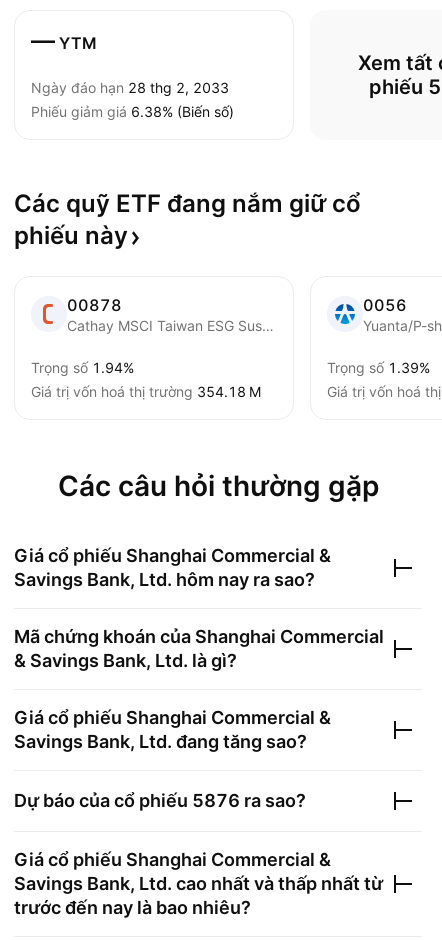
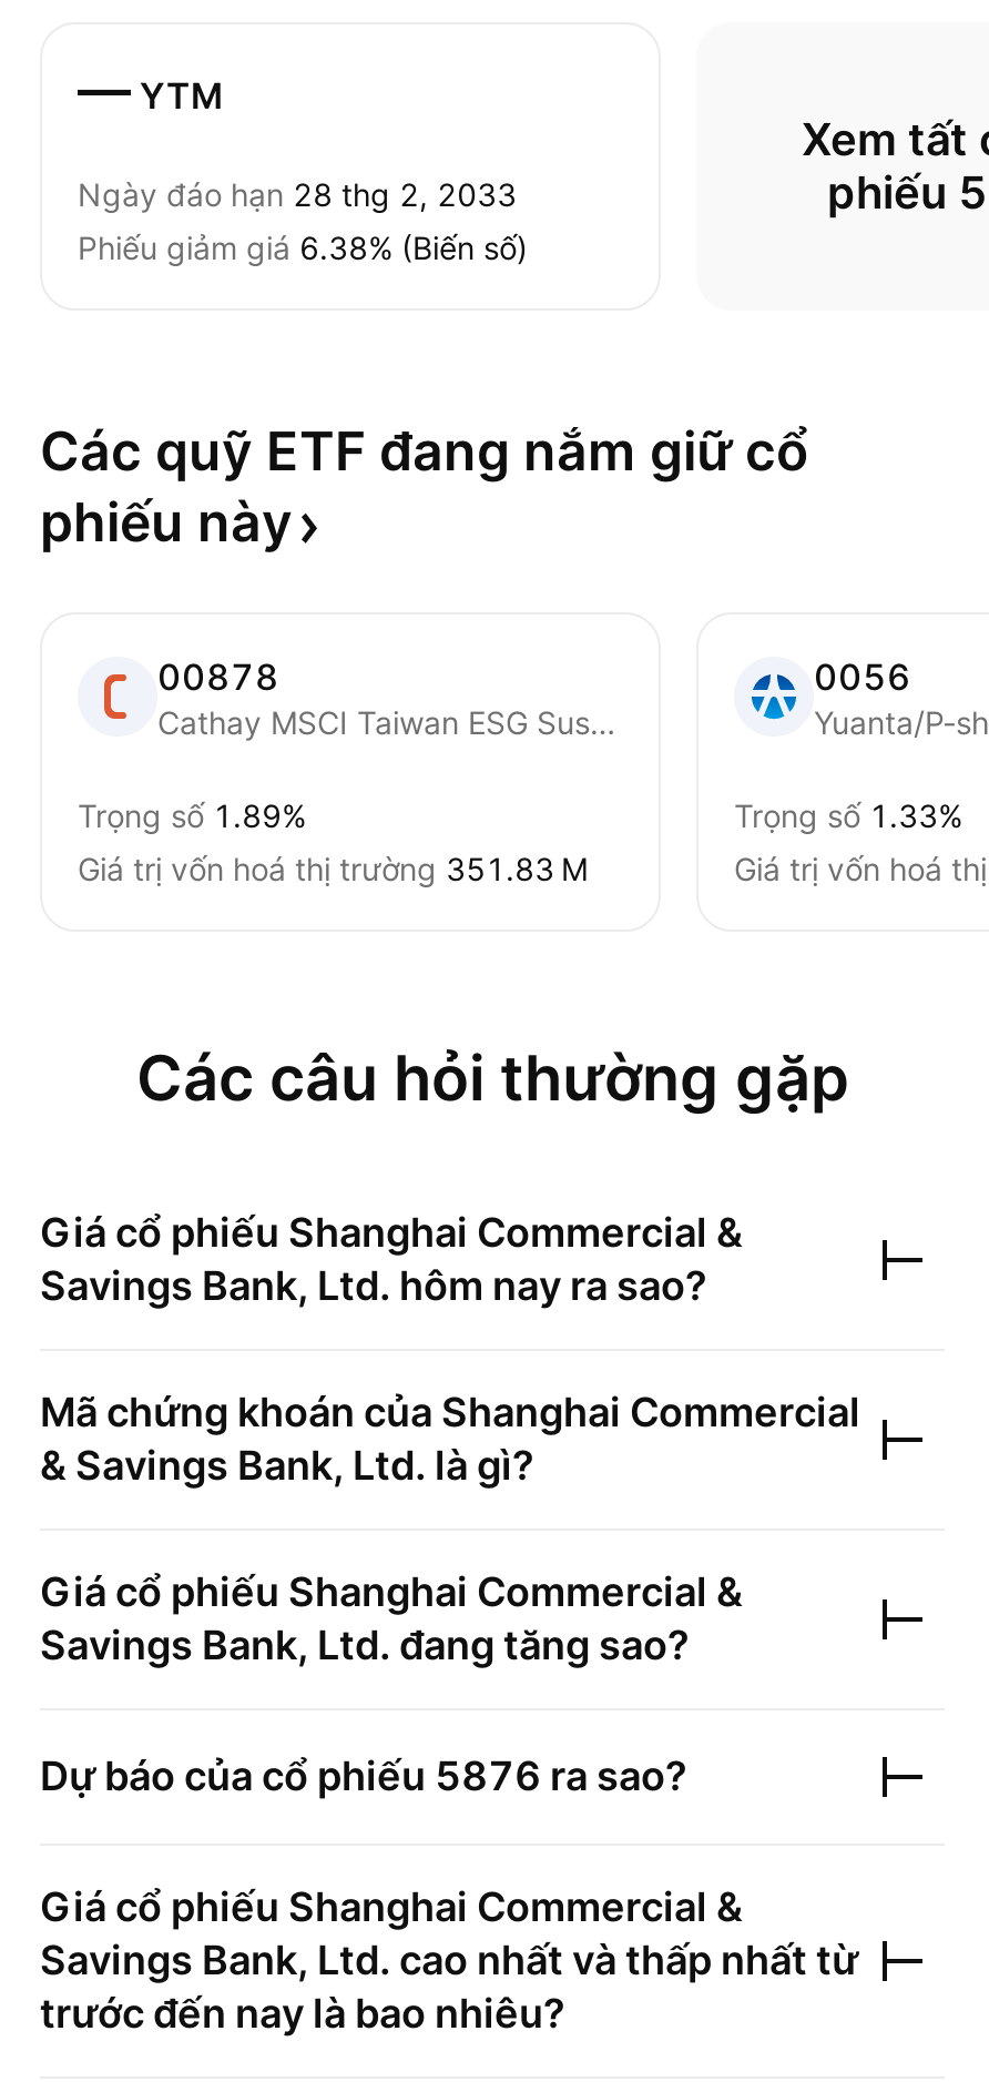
- Trọng số 1.94%
+ Trọng số 1.89%

- Trọng số 1.39%
+ Trọng số 1.33%

- Giá trị vốn hoá thị trường 354.18 M
+ Giá trị vốn hoá thị trường 351.83 M
